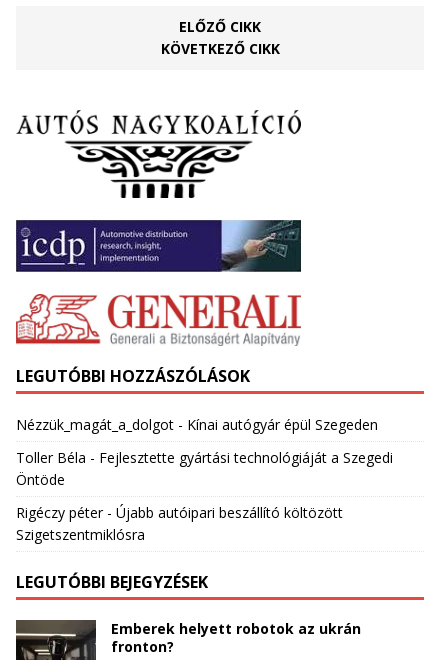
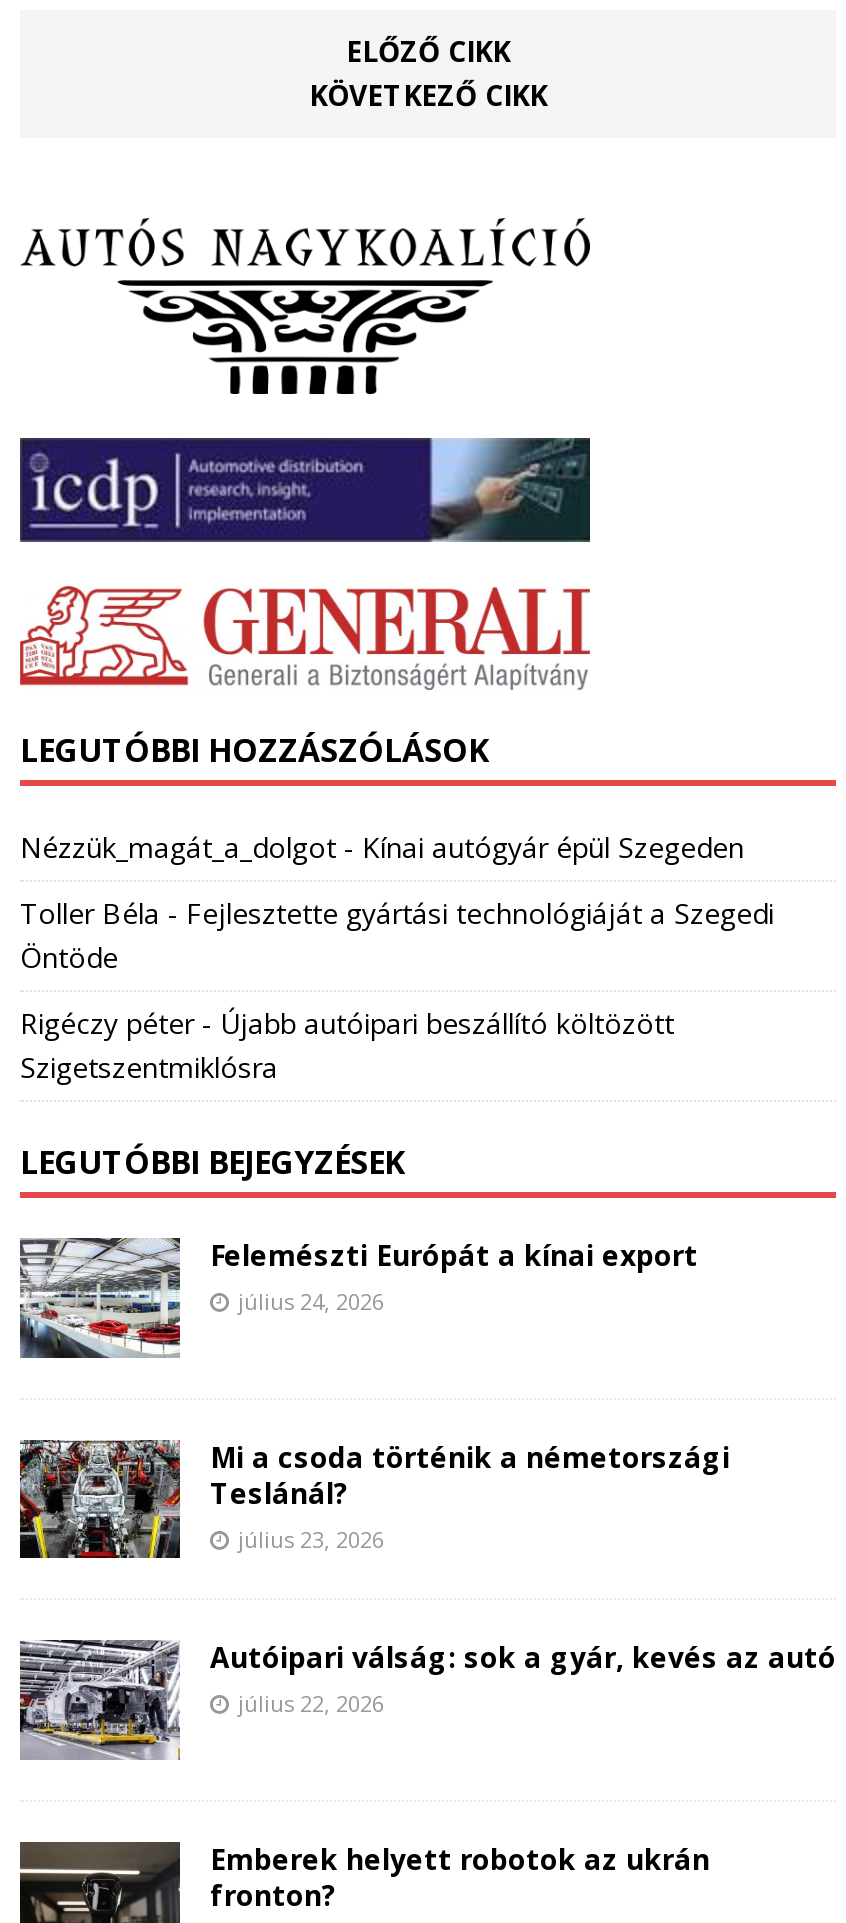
+ [image]
+ Felemészti Európát a kínai export
+ július 24, 2026

+ [image]
+ Mi a csoda történik a németországi
+ Teslánál?
+ július 23, 2026
+ Autóipari válság: sok a gyár, kevés az autó
+ július 22, 2026

+ [image]
